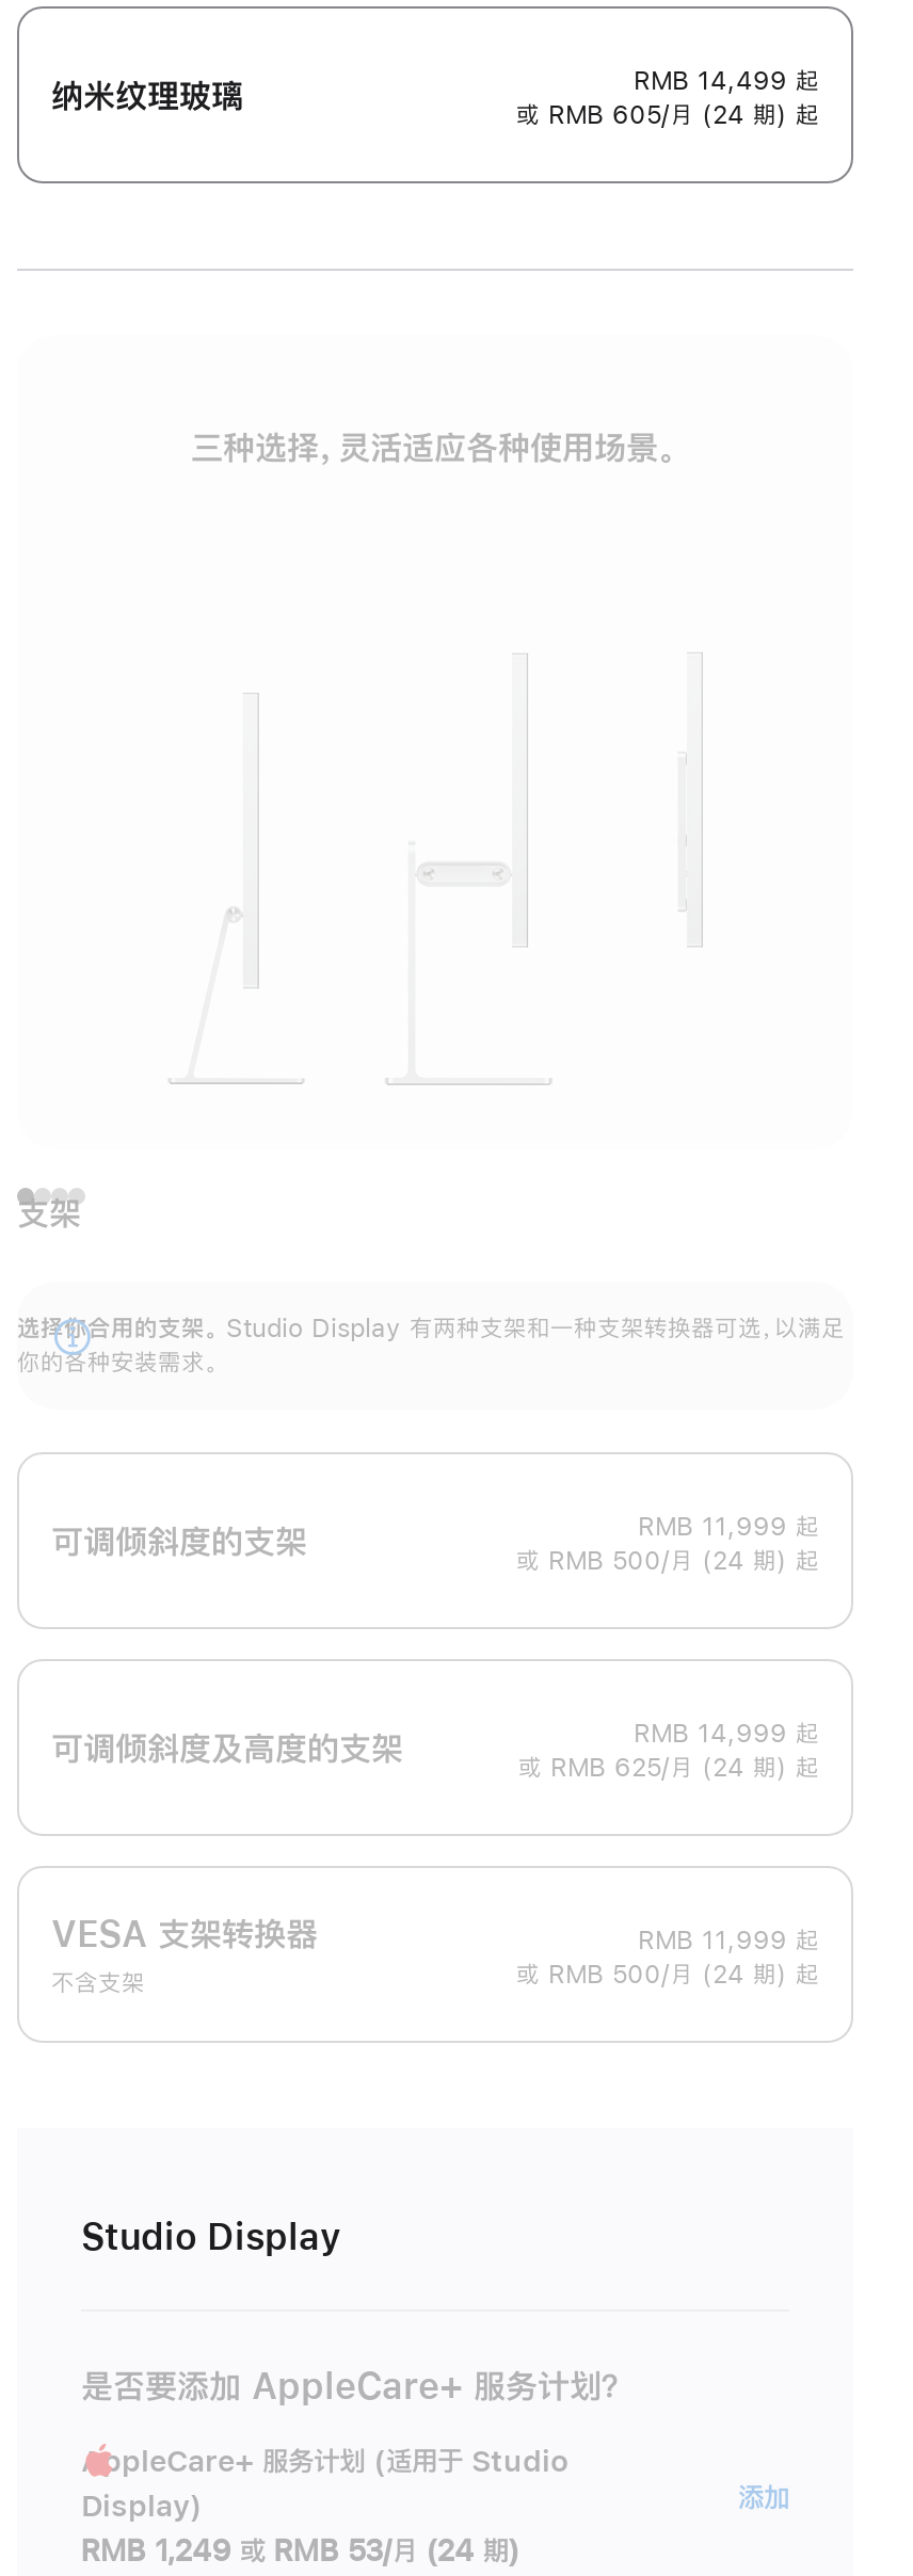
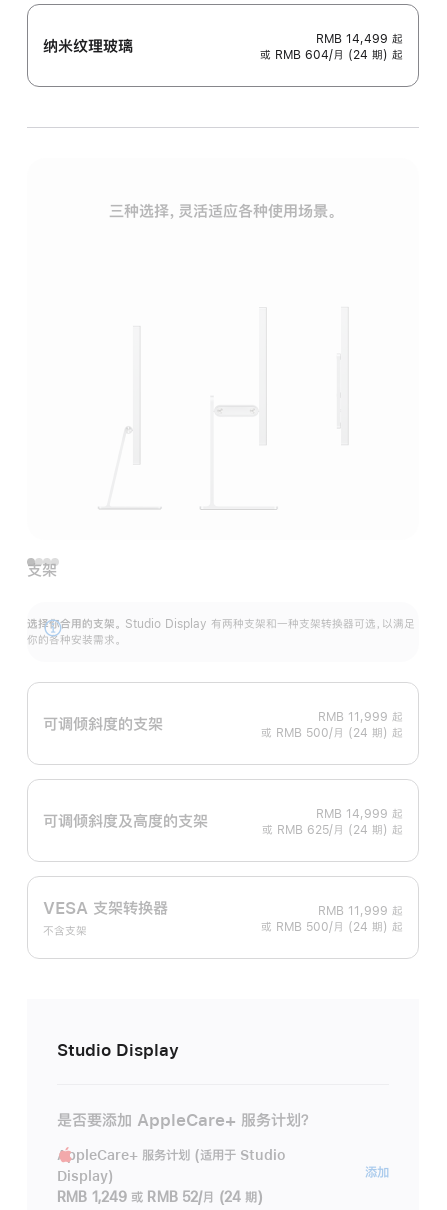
- 或 RMB 605/月 (24 期) 起
+ 或 RMB 604/月 (24 期) 起

- RMB 1,249 或 RMB 53/月 (24 期)
+ RMB 1,249 或 RMB 52/月 (24 期)
